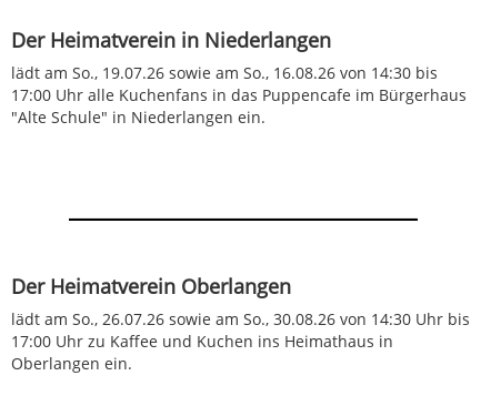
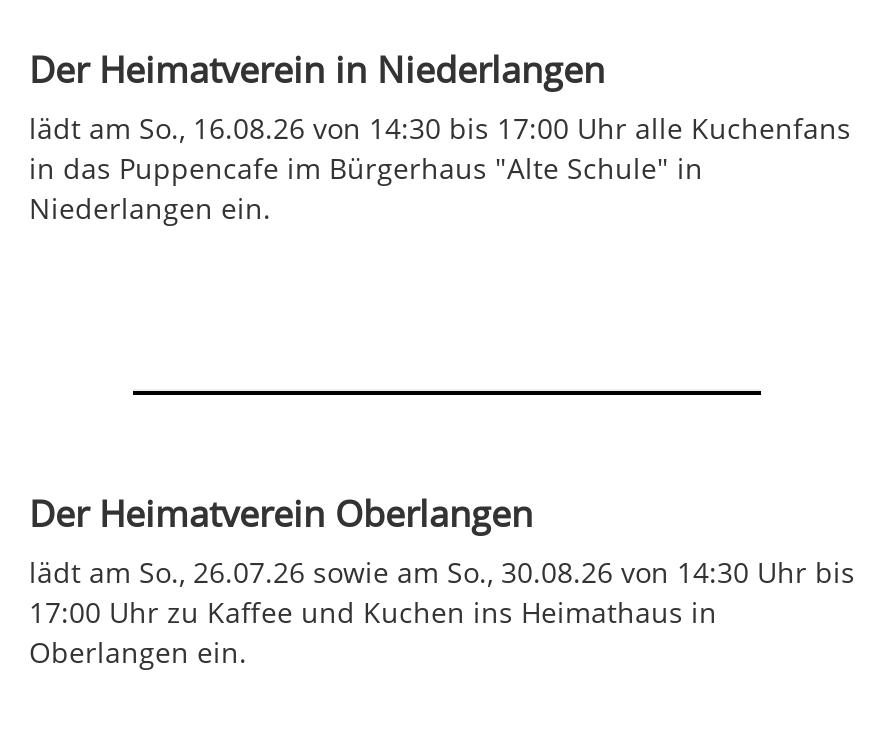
- lädt am So., 19.07.26 sowie am So., 16.08.26 von 14:30 bis
- 17:00 Uhr alle Kuchenfans in das Puppencafe im Bürgerhaus
- "Alte Schule" in Niederlangen ein.
+ lädt am So., 16.08.26 von 14:30 bis 17:00 Uhr alle Kuchenfans
+ in das Puppencafe im Bürgerhaus "Alte Schule" in
+ Niederlangen ein.
